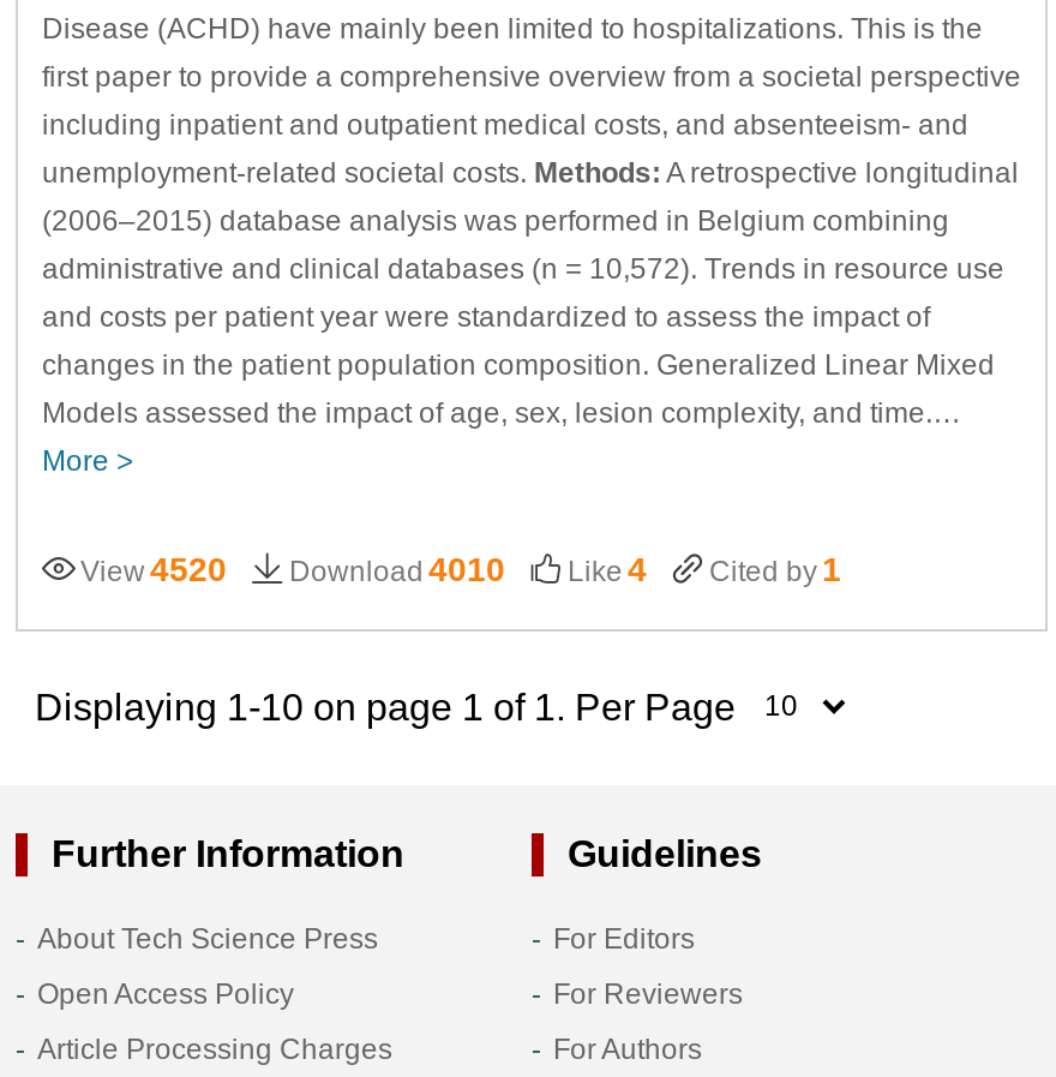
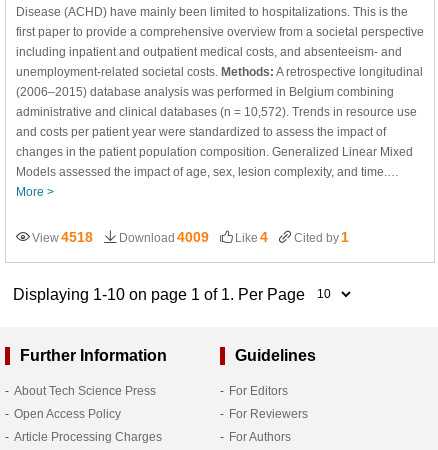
- View 4520
+ View 4518

- Download 4010
+ Download 4009
